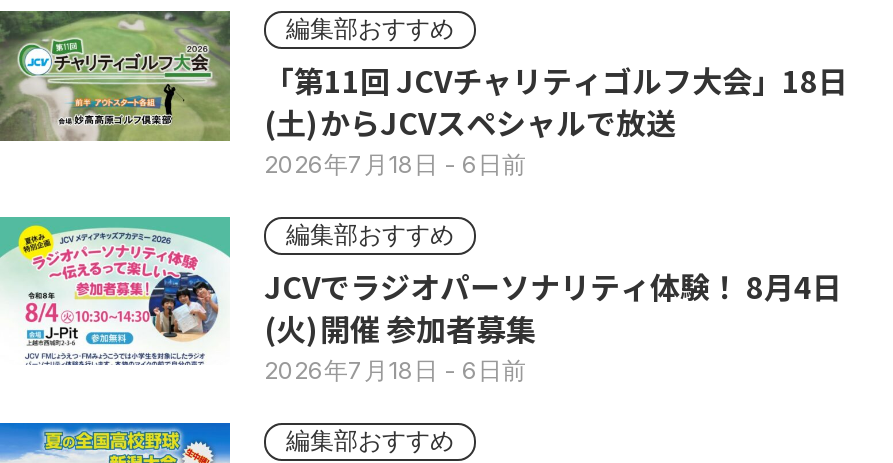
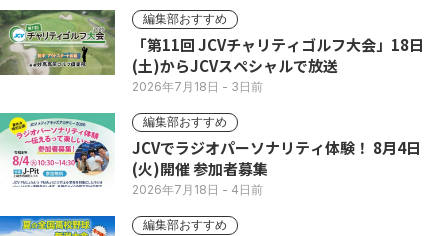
- 2026年7月18日- 6日前
+ 2026年7月18日- 3日前

- 2026年7月18日- 6日前
+ 2026年7月18日- 4日前
